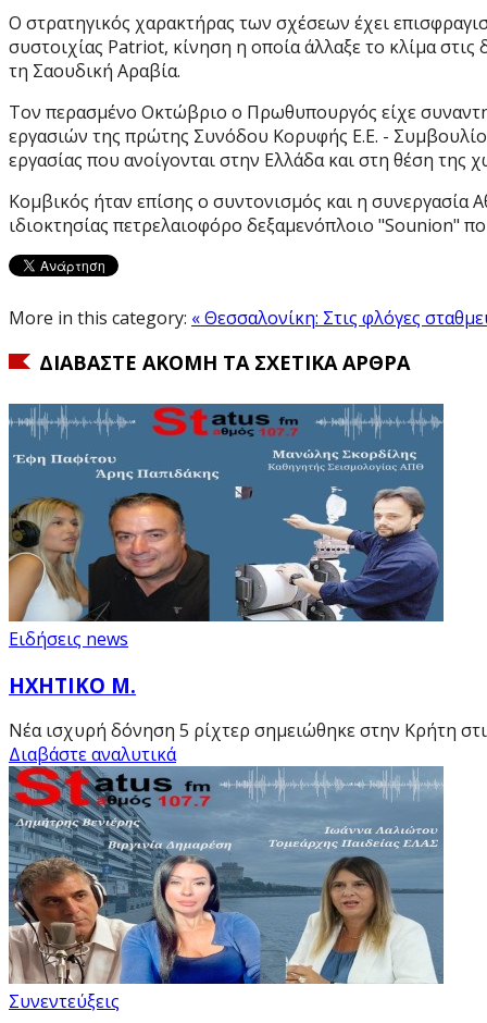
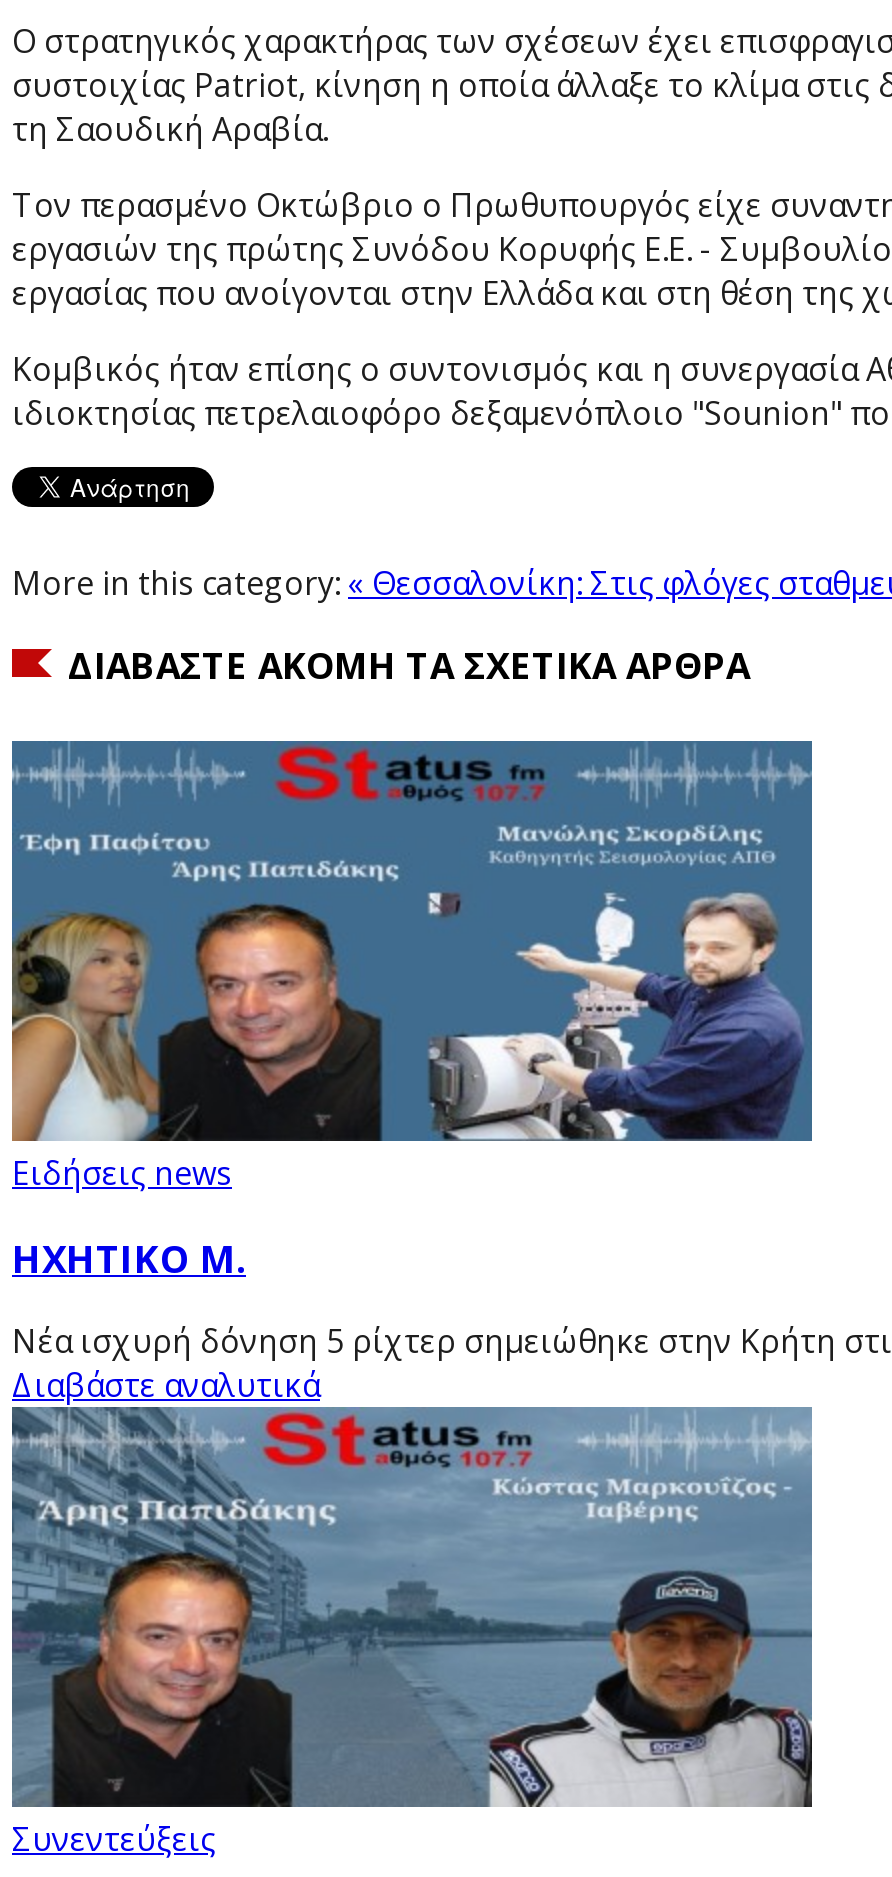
- [image]
+ [image]
